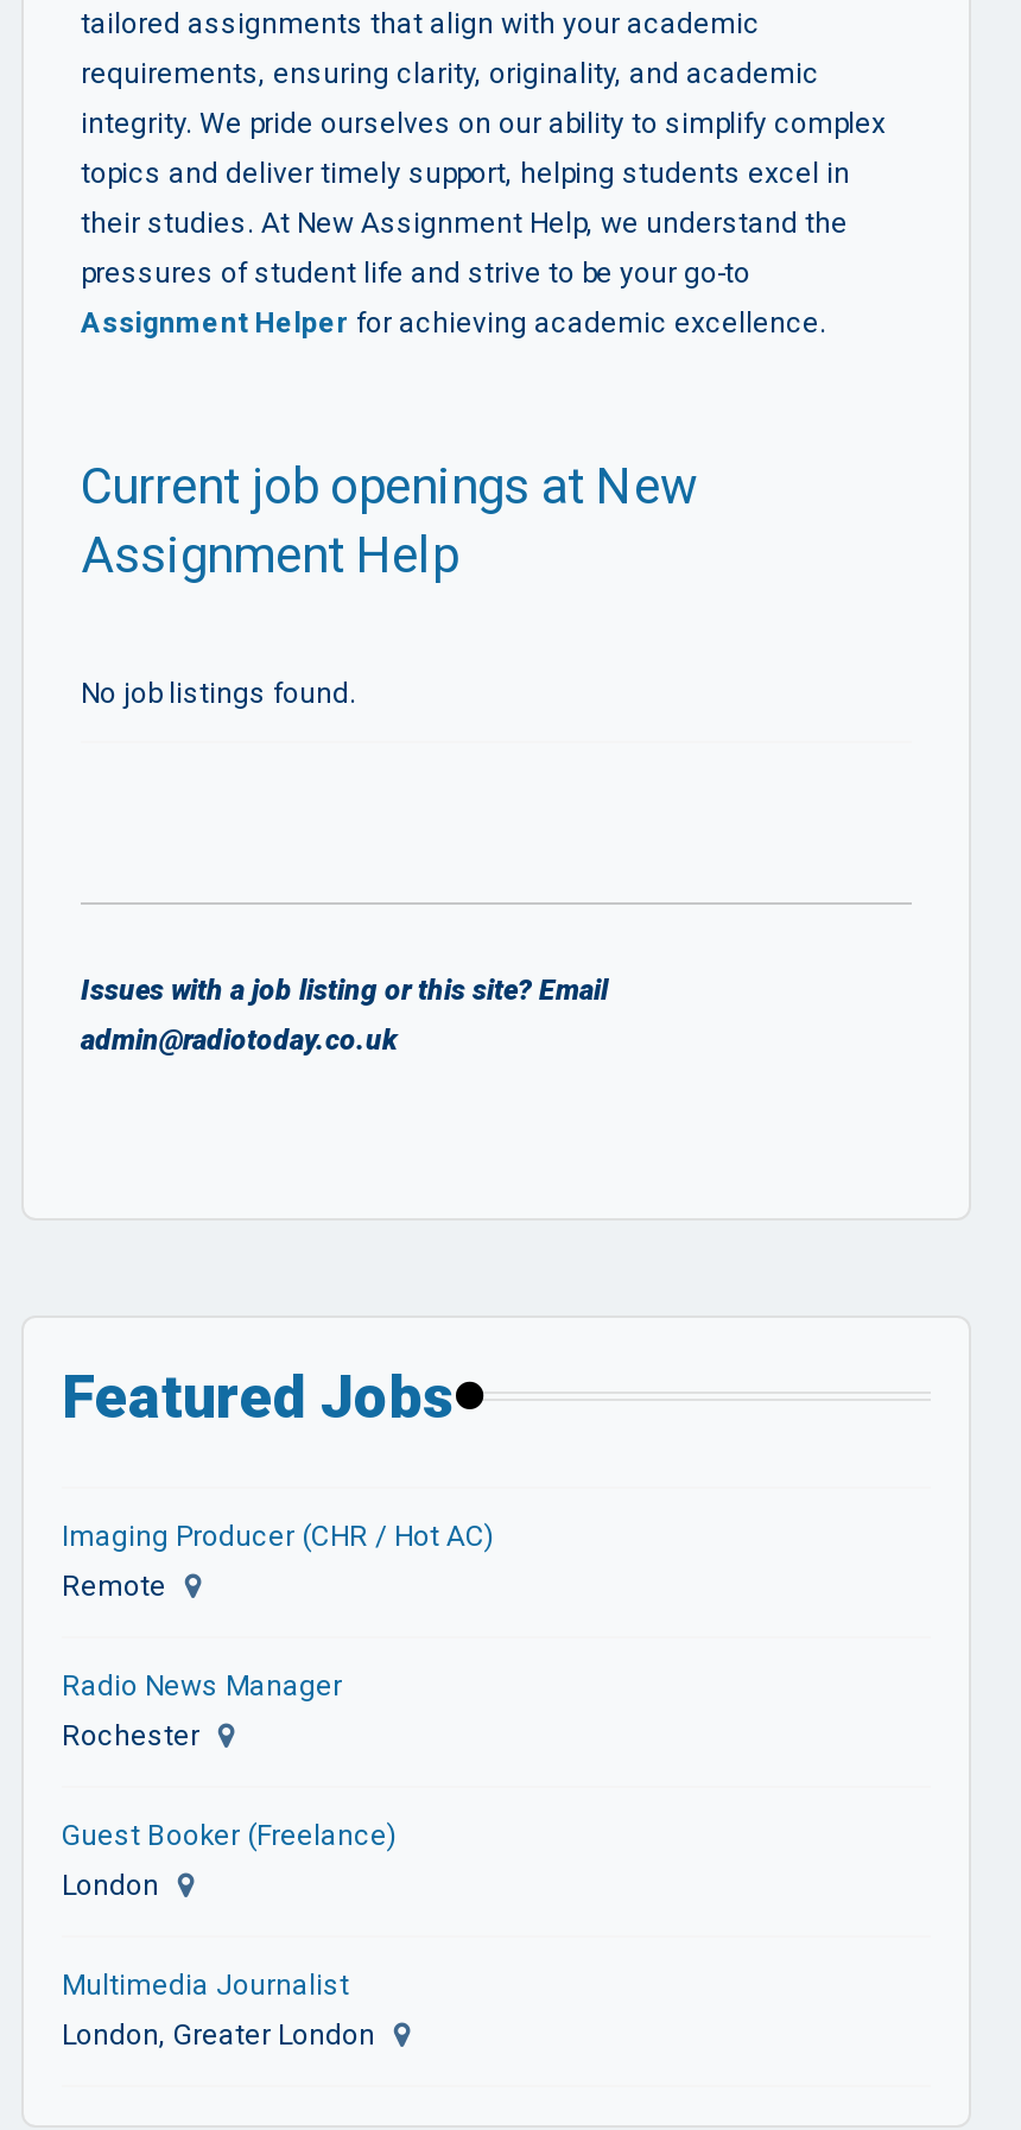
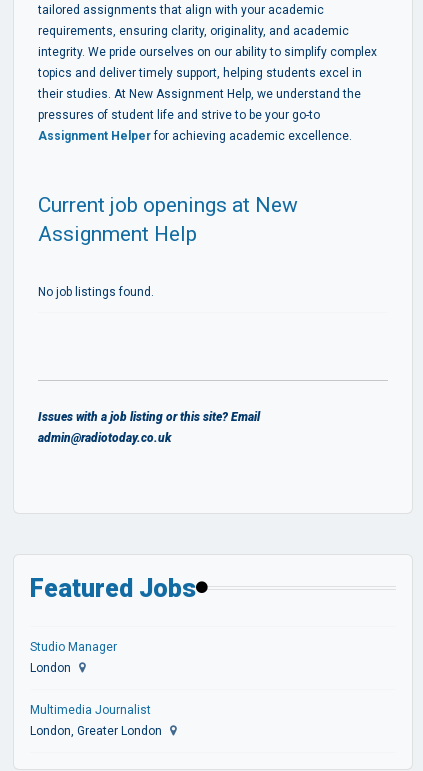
- Imaging Producer (CHR / Hot AC)
- Remote
- Radio News Manager
- Rochester
- Guest Booker (Freelance)
+ Studio Manager
